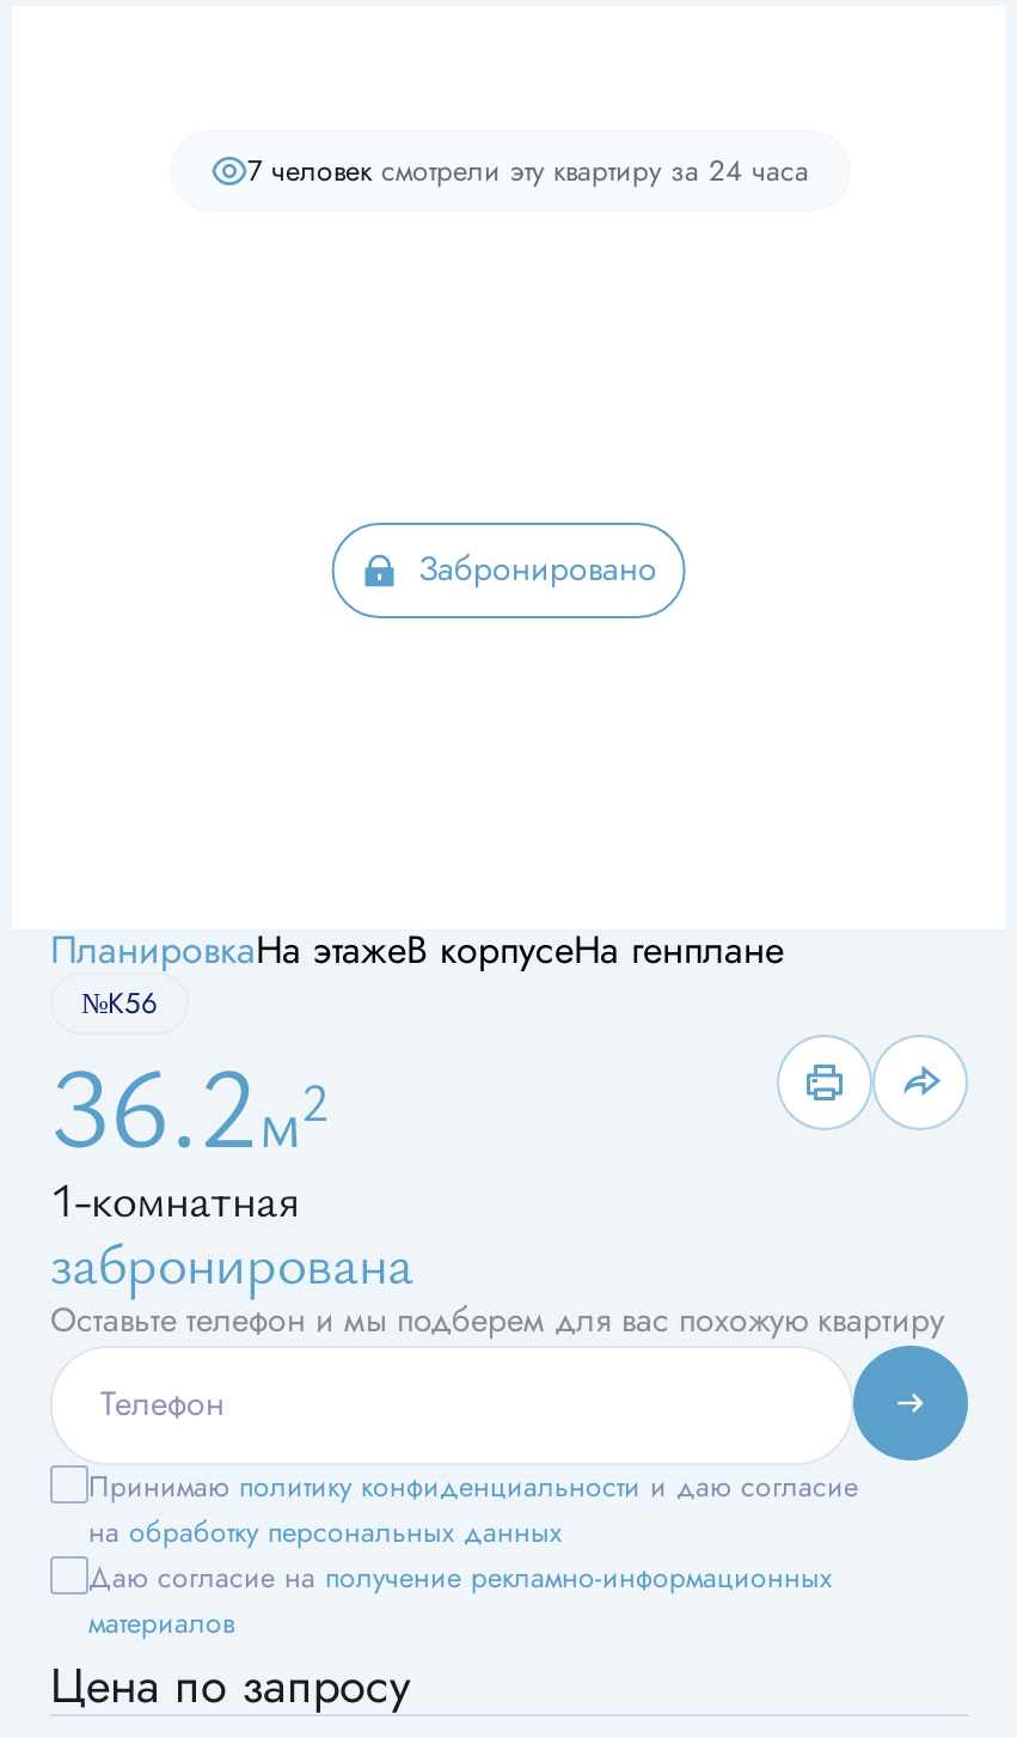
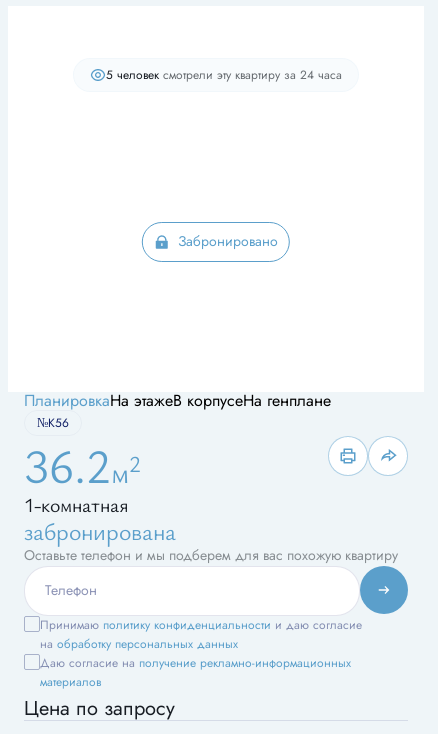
- 7 человек смотрели эту квартиру за 24 часа
+ 5 человек смотрели эту квартиру за 24 часа
